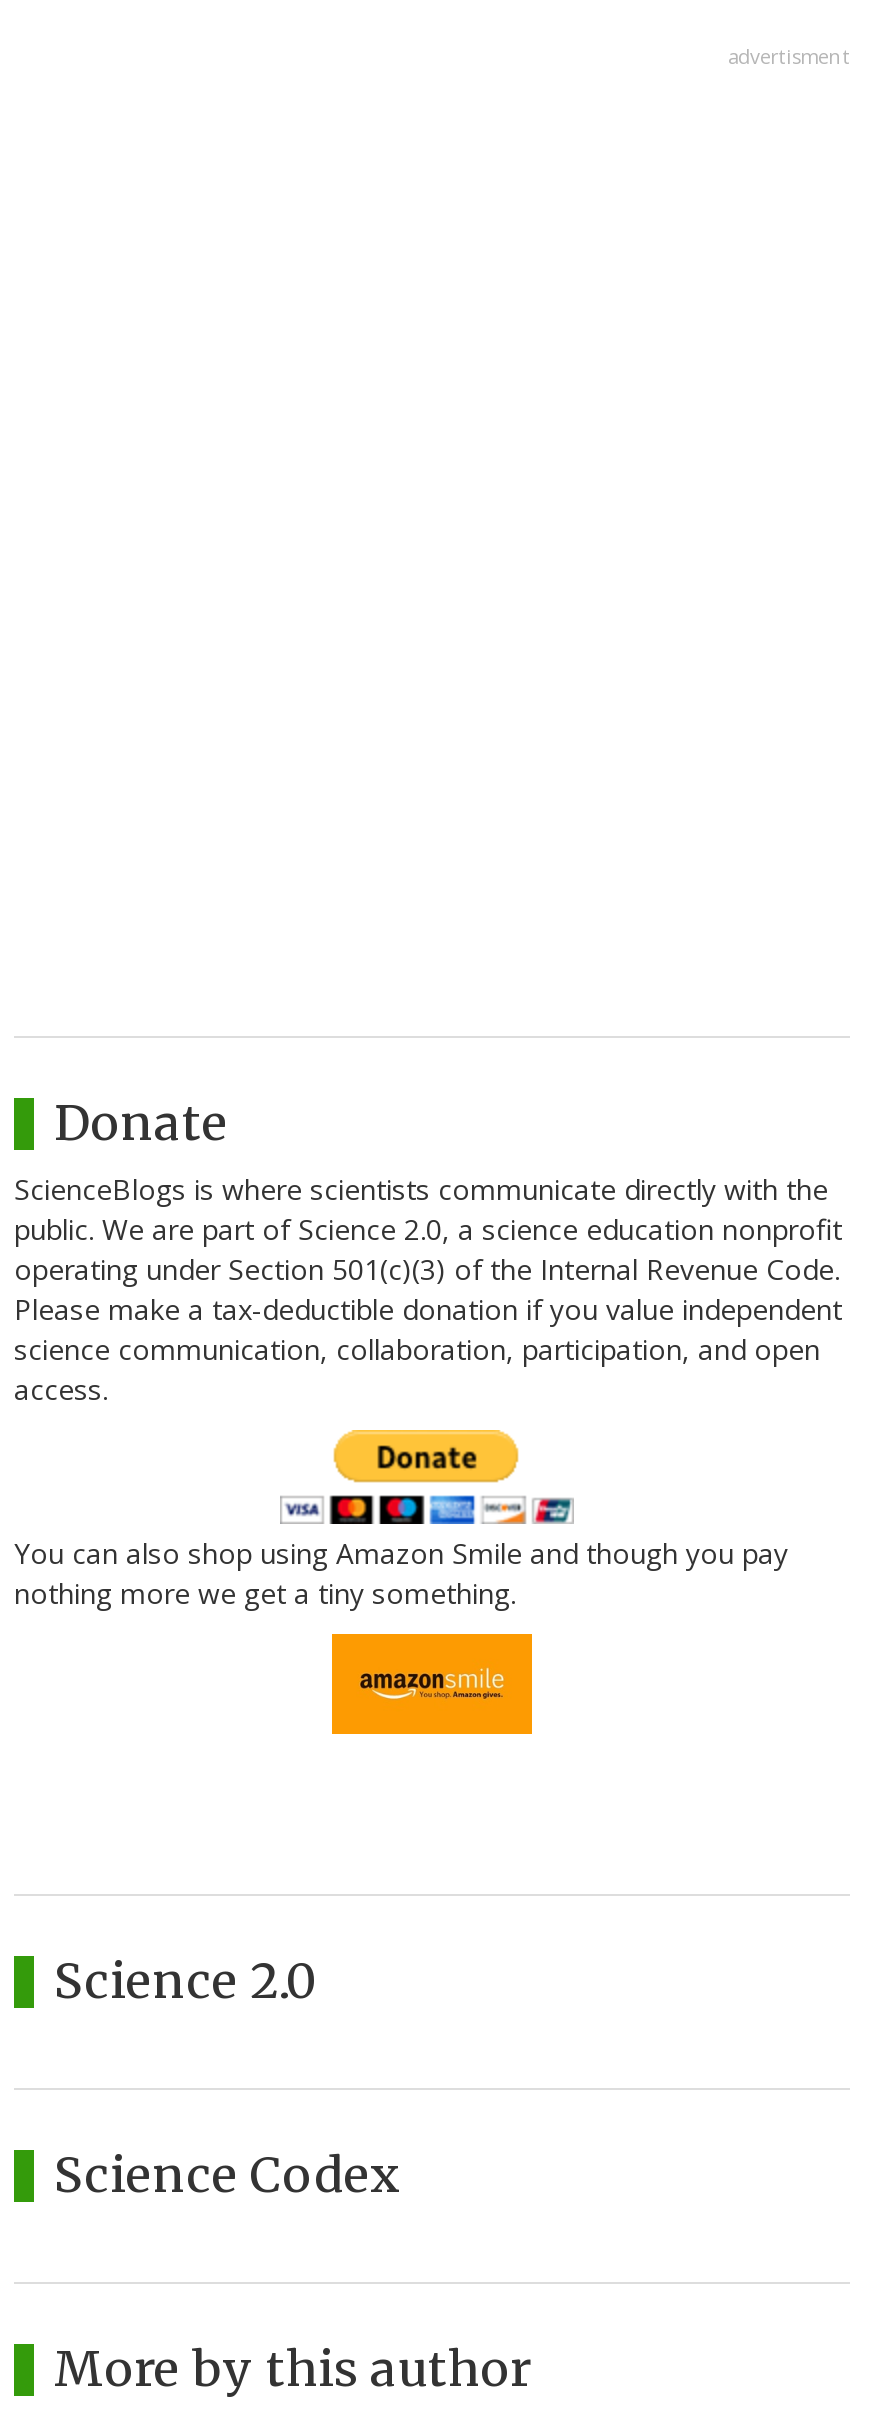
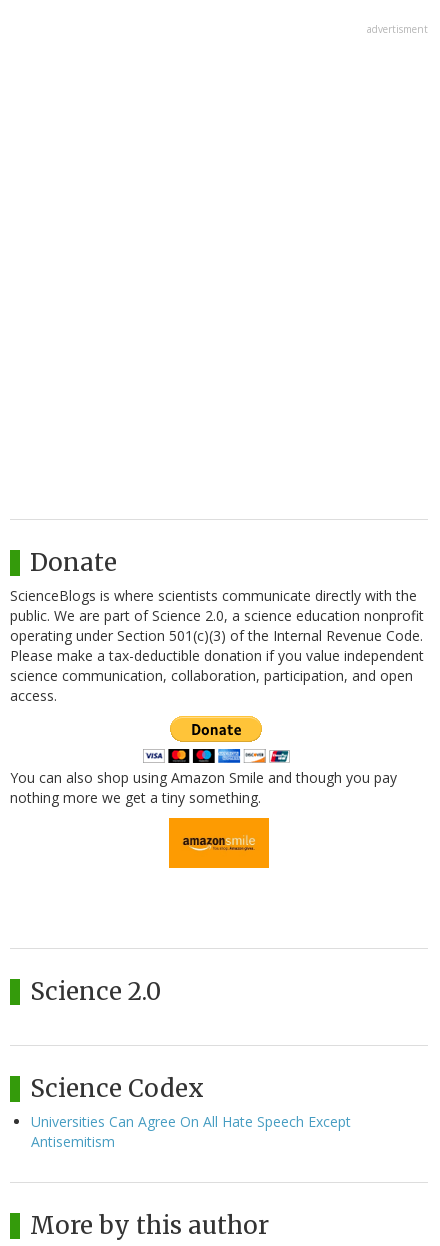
+ Universities Can Agree On All Hate Speech Except
+ Antisemitism
